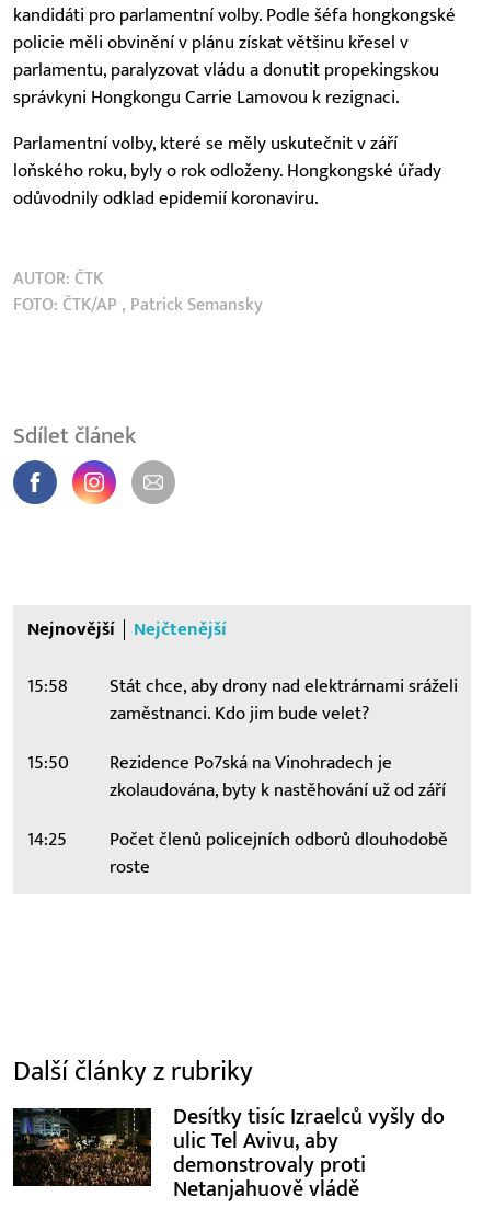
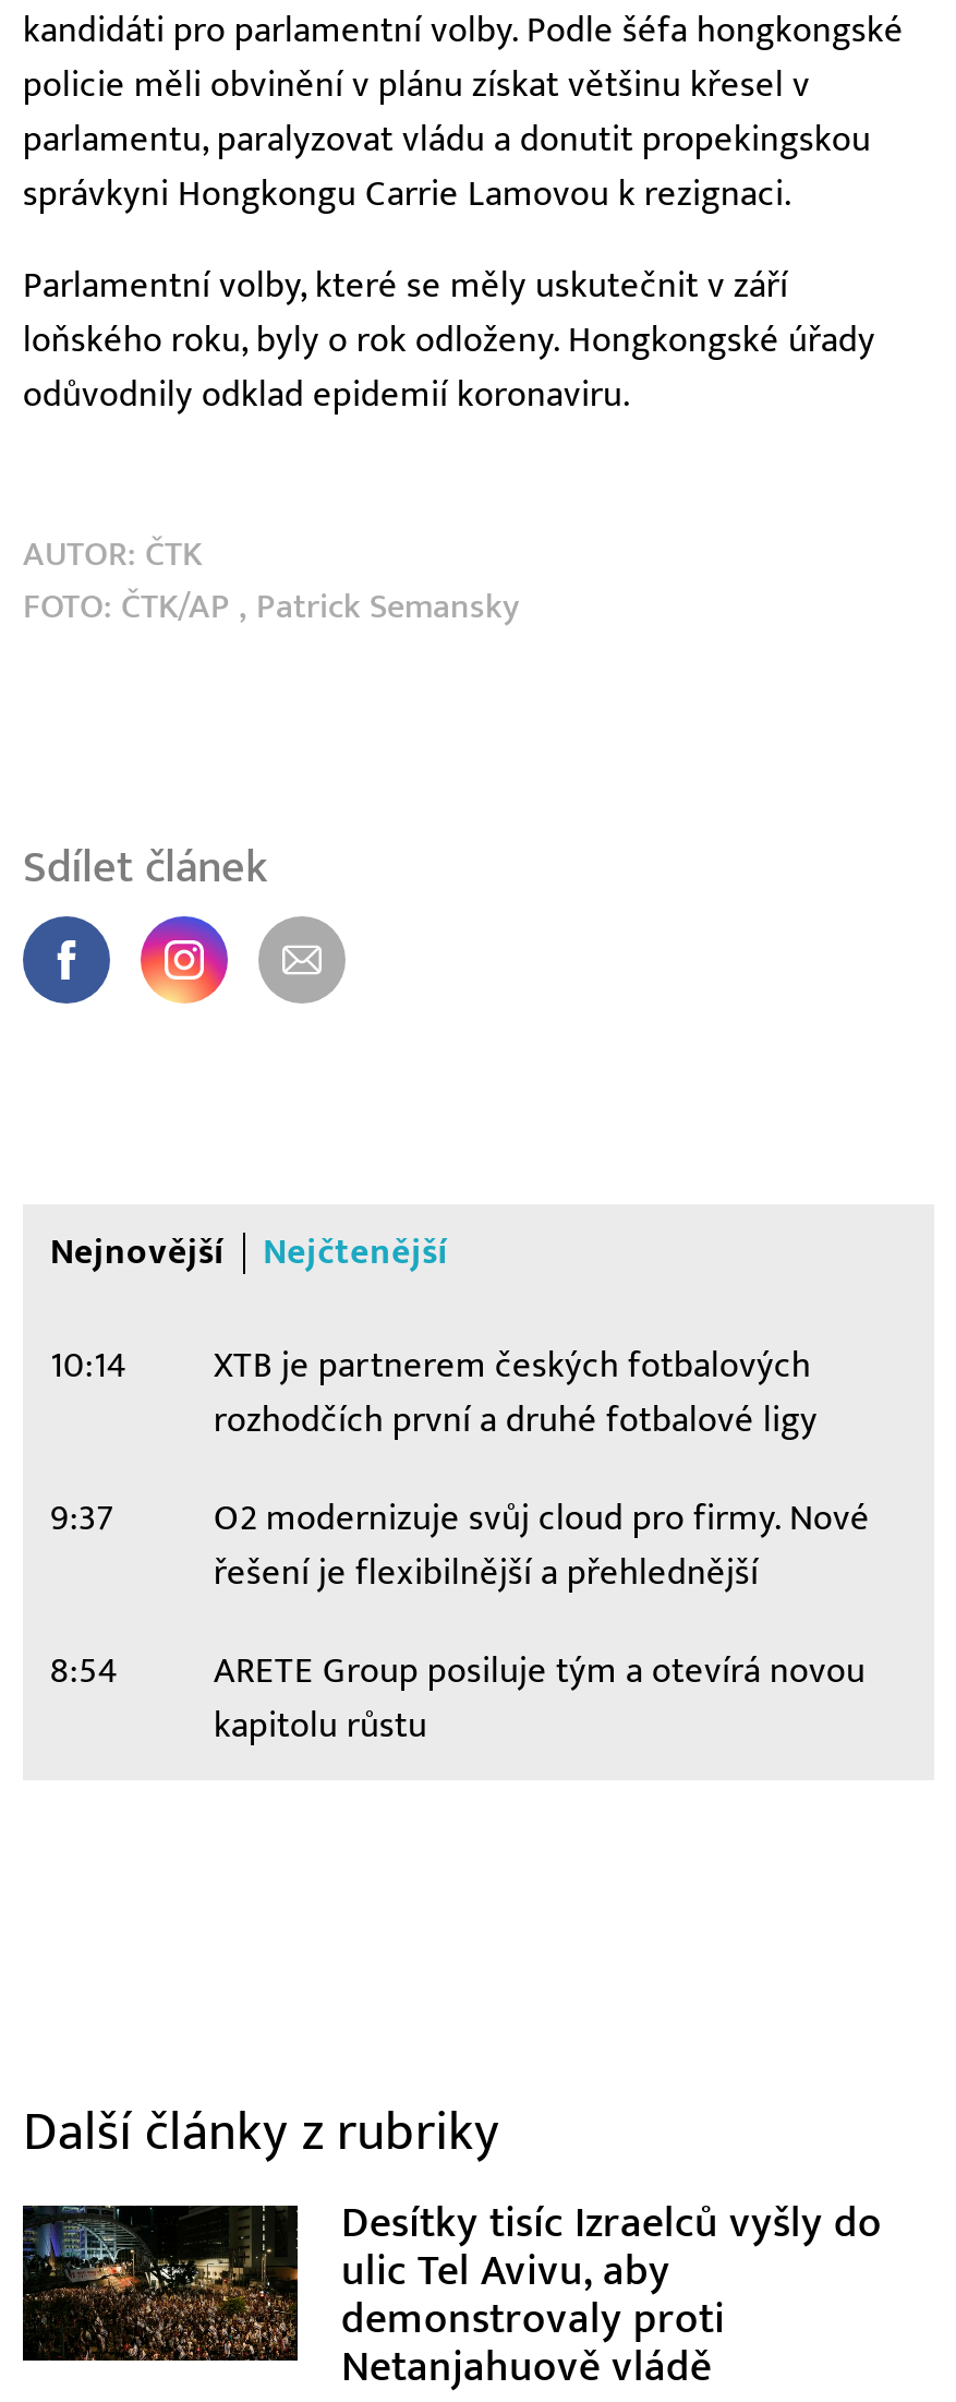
- 15:58
- Stát chce, aby drony nad elektrárnami sráželi
- zaměstnanci. Kdo jim bude velet?
+ 10:14
+ XTB je partnerem českých fotbalových
+ rozhodčích první a druhé fotbalové ligy

- 15:50
- Rezidence Po7ská na Vinohradech je
- zkolaudována, byty k nastěhování už od září
+ 9:37
+ O2 modernizuje svůj cloud pro firmy. Nové
+ řešení je flexibilnější a přehlednější

- 14:25
- Počet členů policejních odborů dlouhodobě
- roste
+ 8:54
+ ARETE Group posiluje tým a otevírá novou
+ kapitolu růstu
